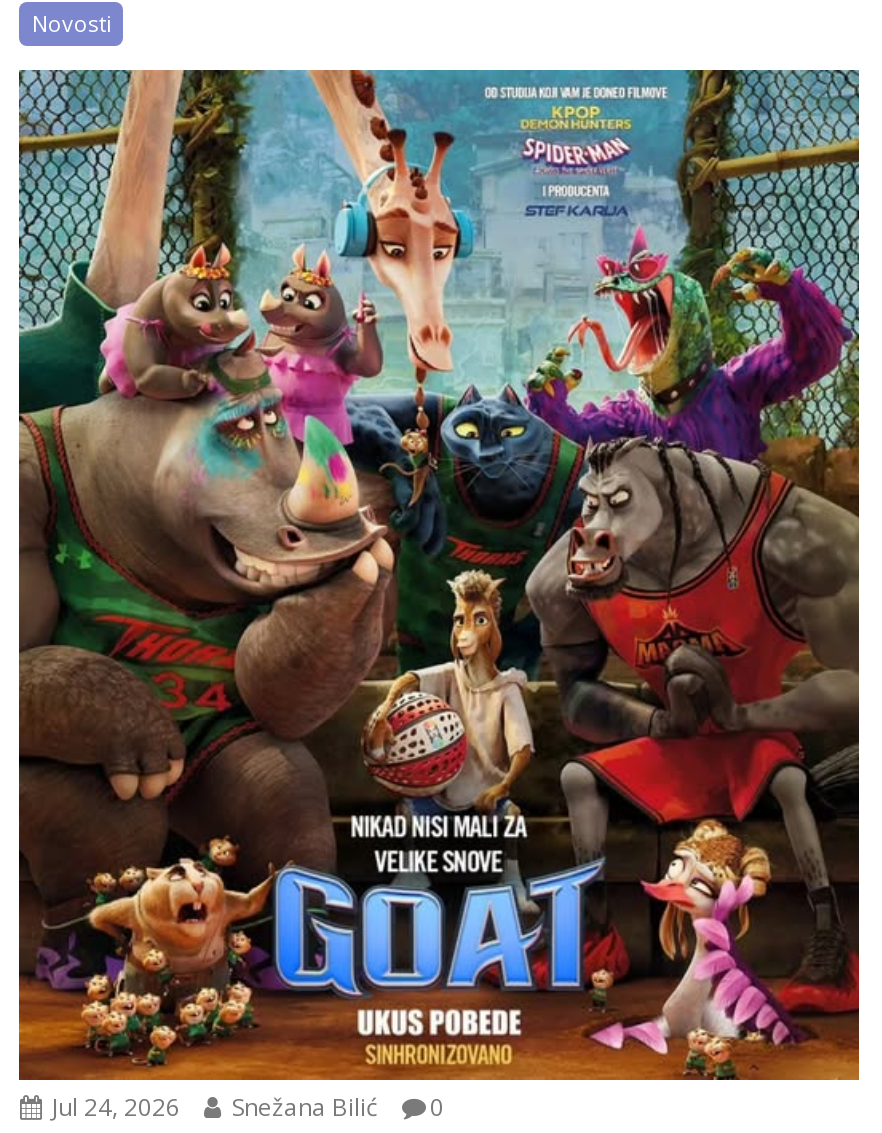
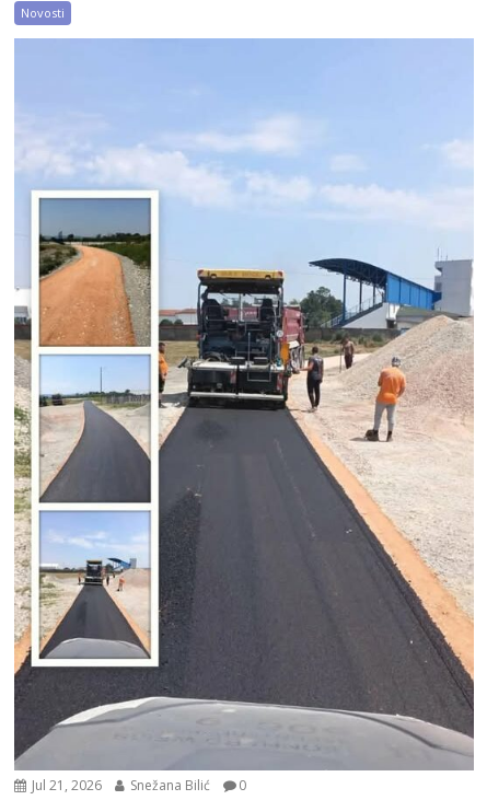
- [image]
- Jul 24, 2026 Snežana Bilić 0
+ [image]
+ Jul 21, 2026 Snežana Bilić 0
